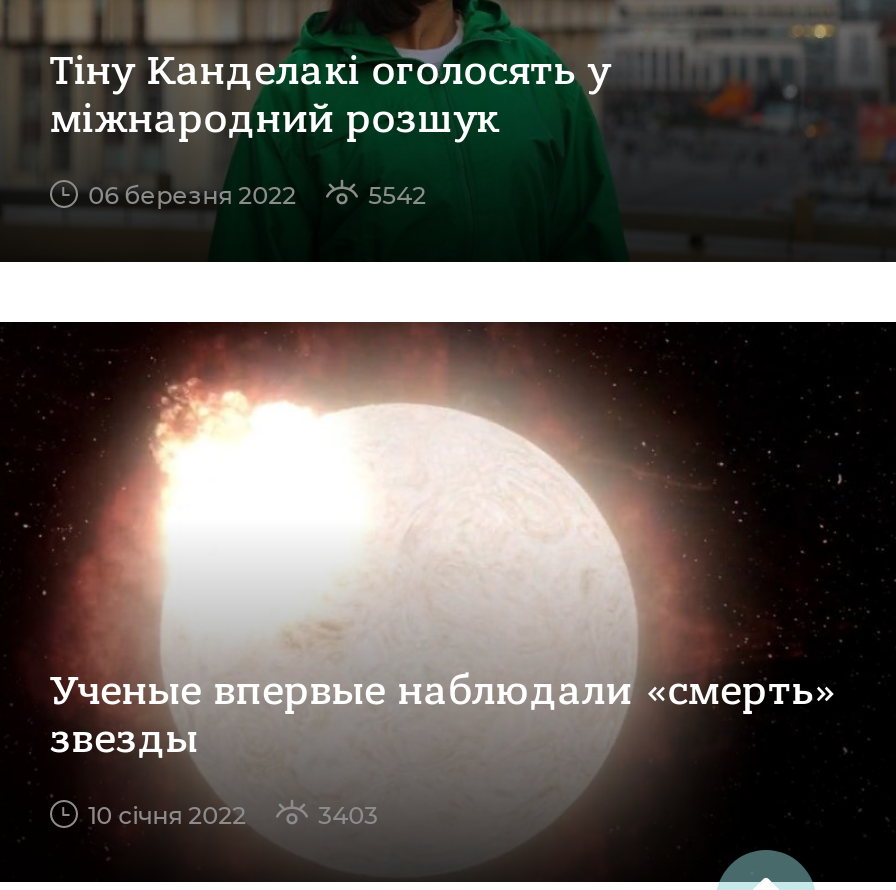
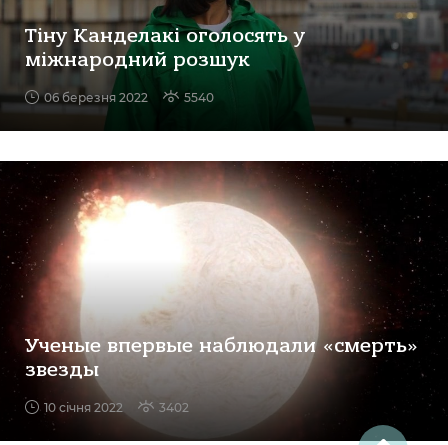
- 5542
+ 5540

- 3403
+ 3402
